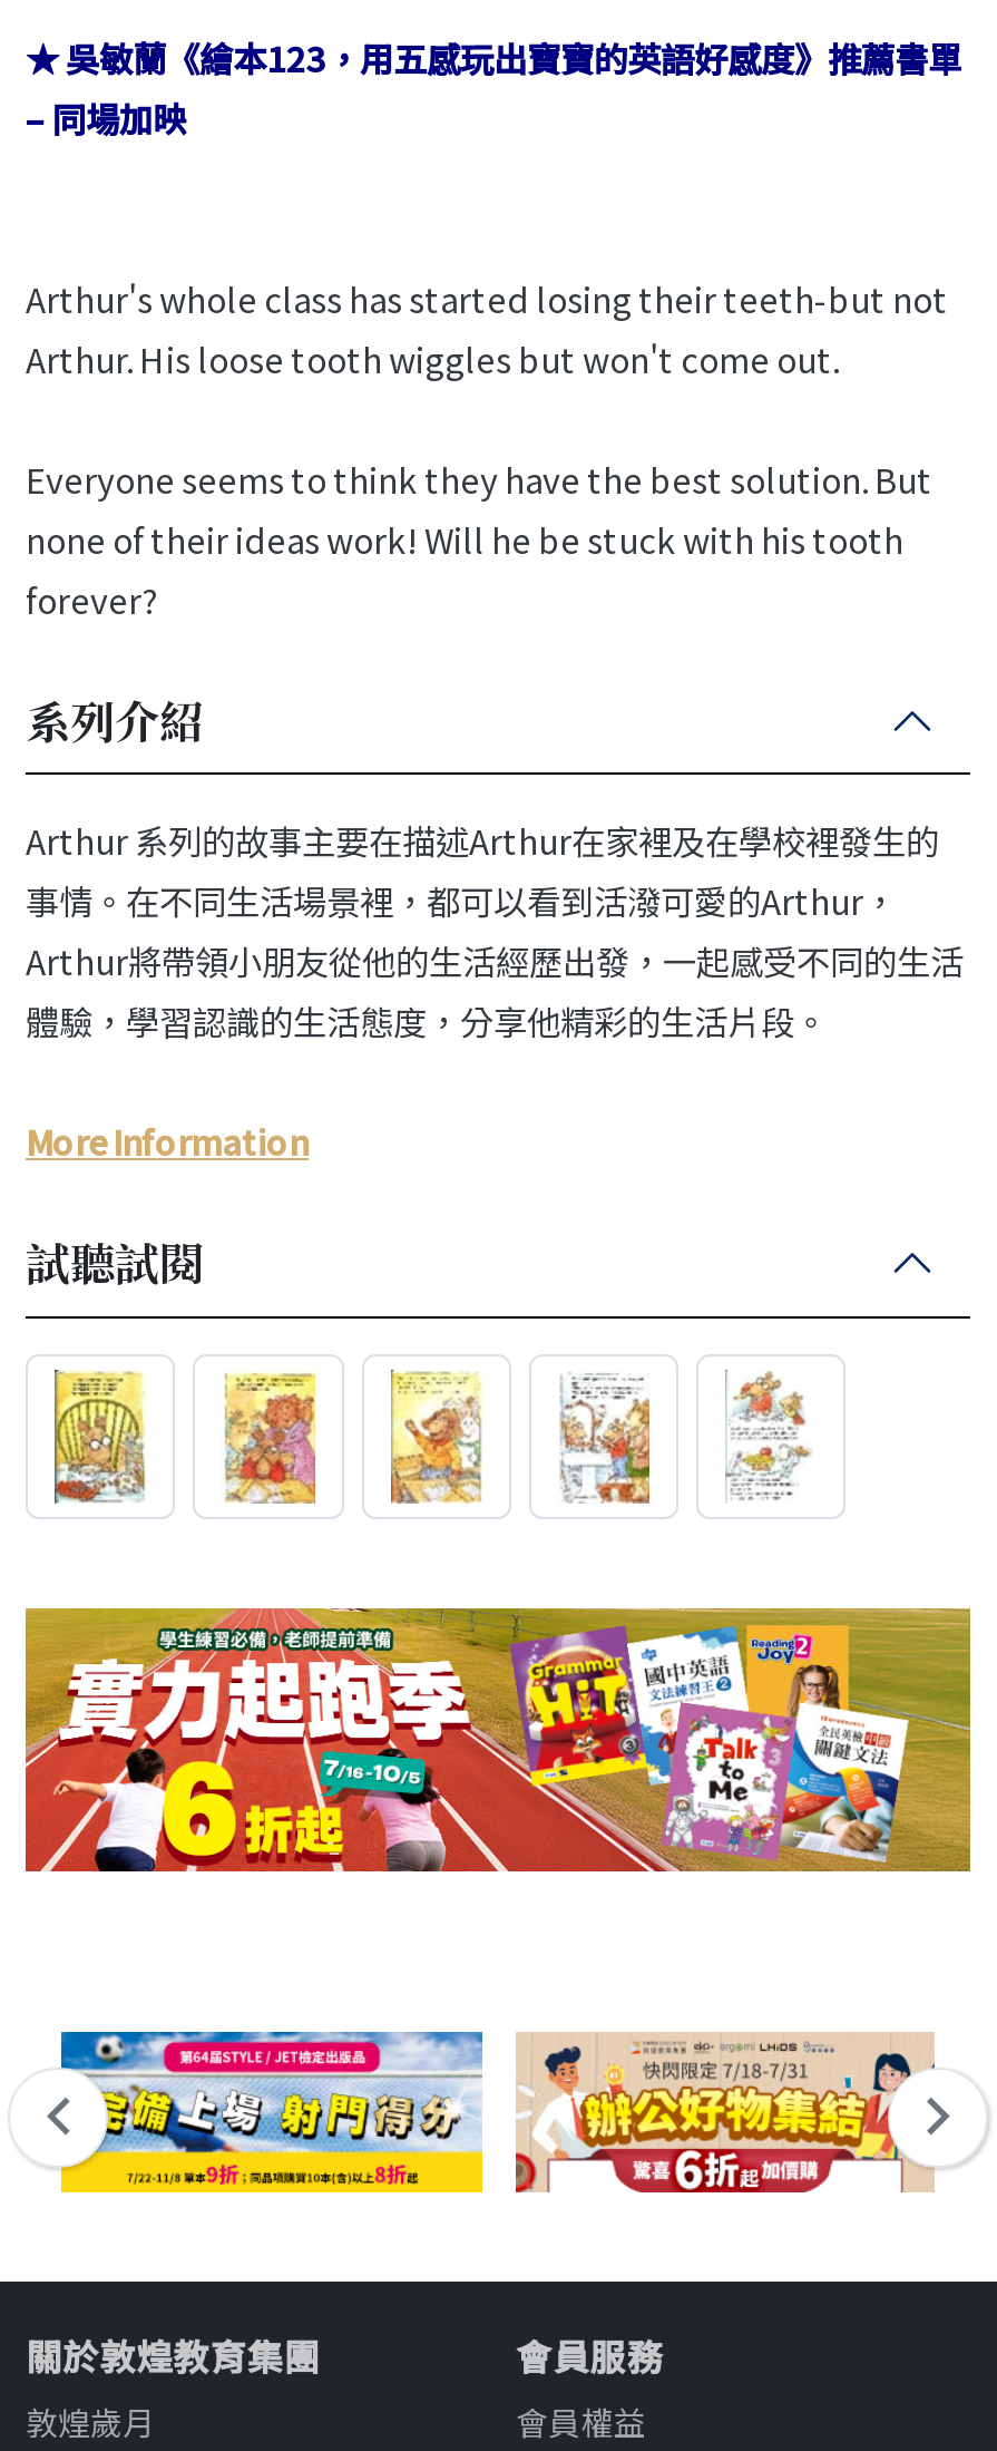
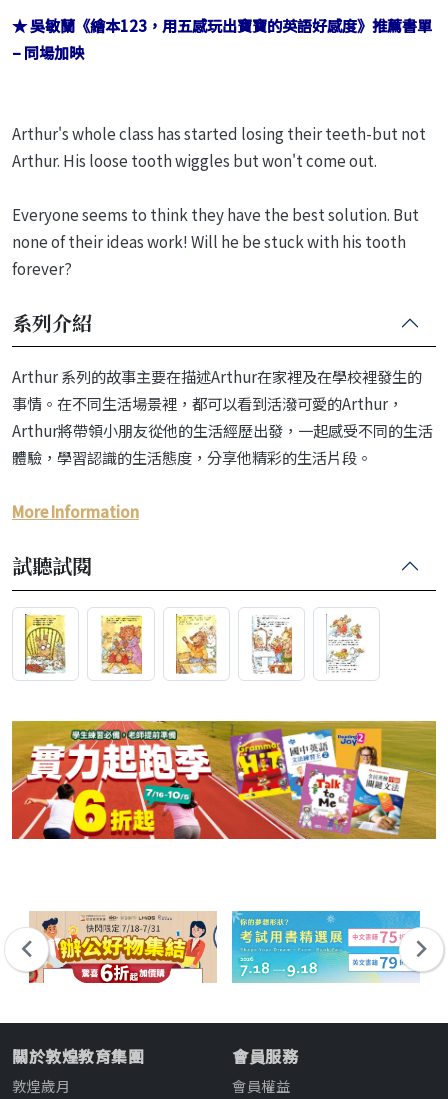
- [image]
+ [image]

- [image]
+ [image]
